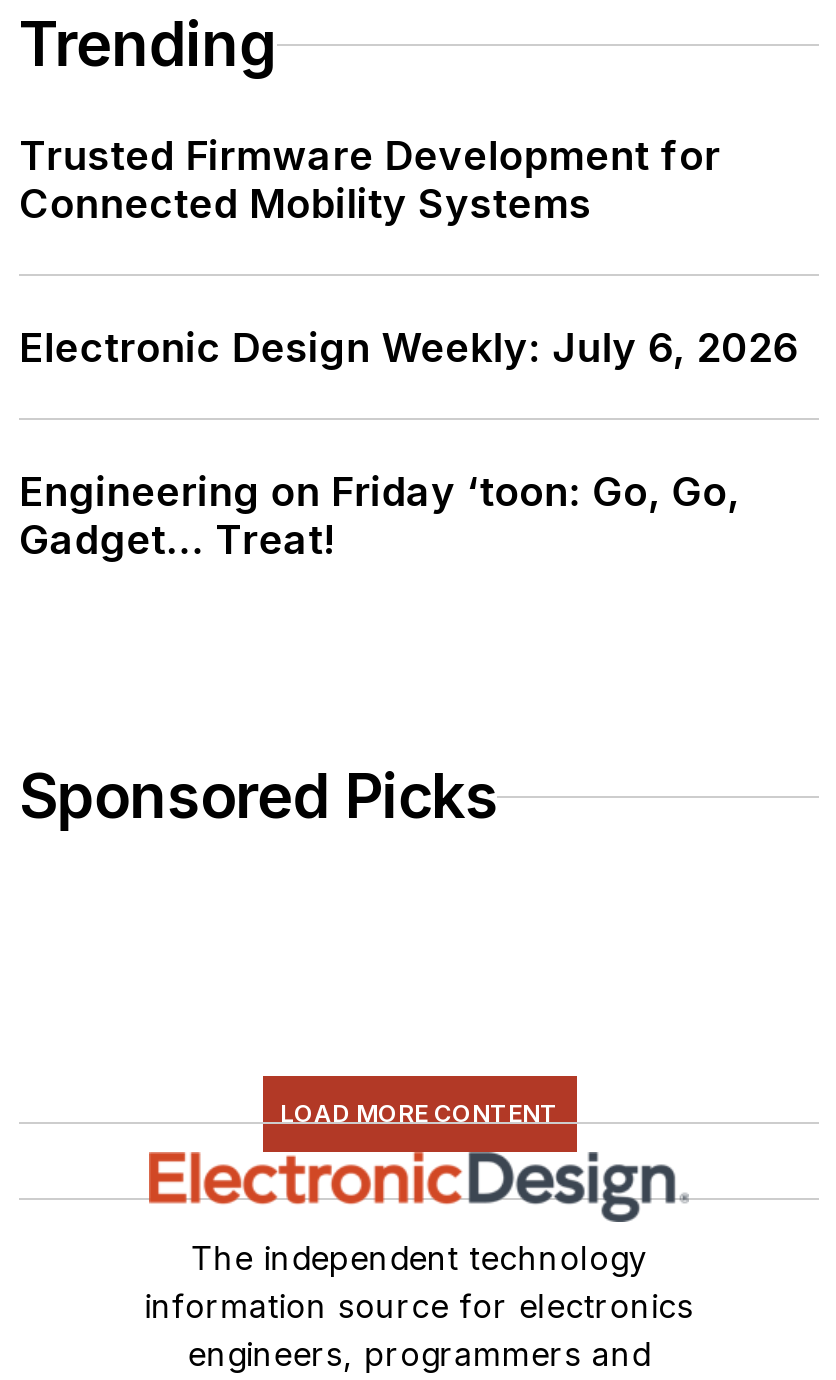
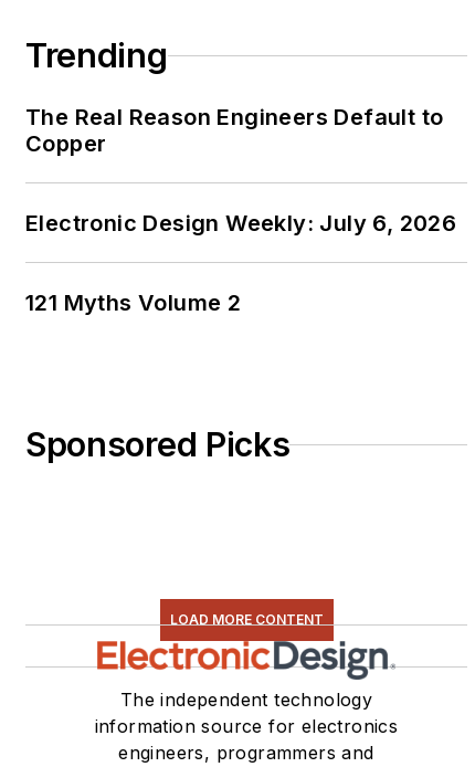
- Trusted Firmware Development for
- Connected Mobility Systems
+ The Real Reason Engineers Default to
+ Copper

- Engineering on Friday ‘toon: Go, Go,
- Gadget... Treat!
+ 121 Myths Volume 2
